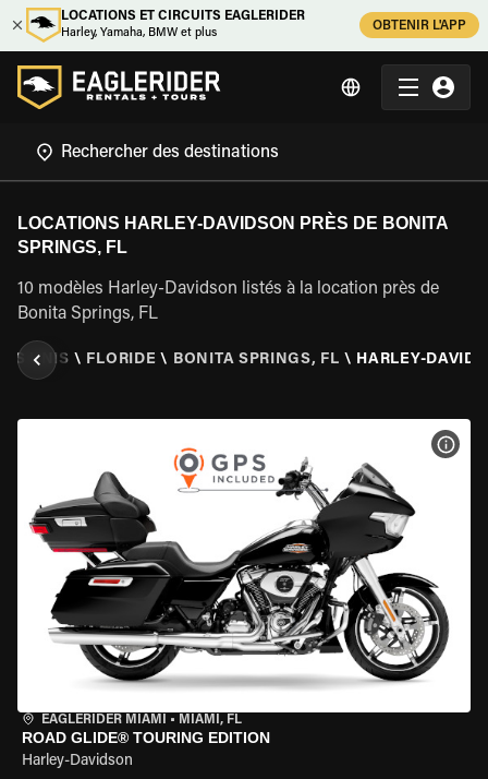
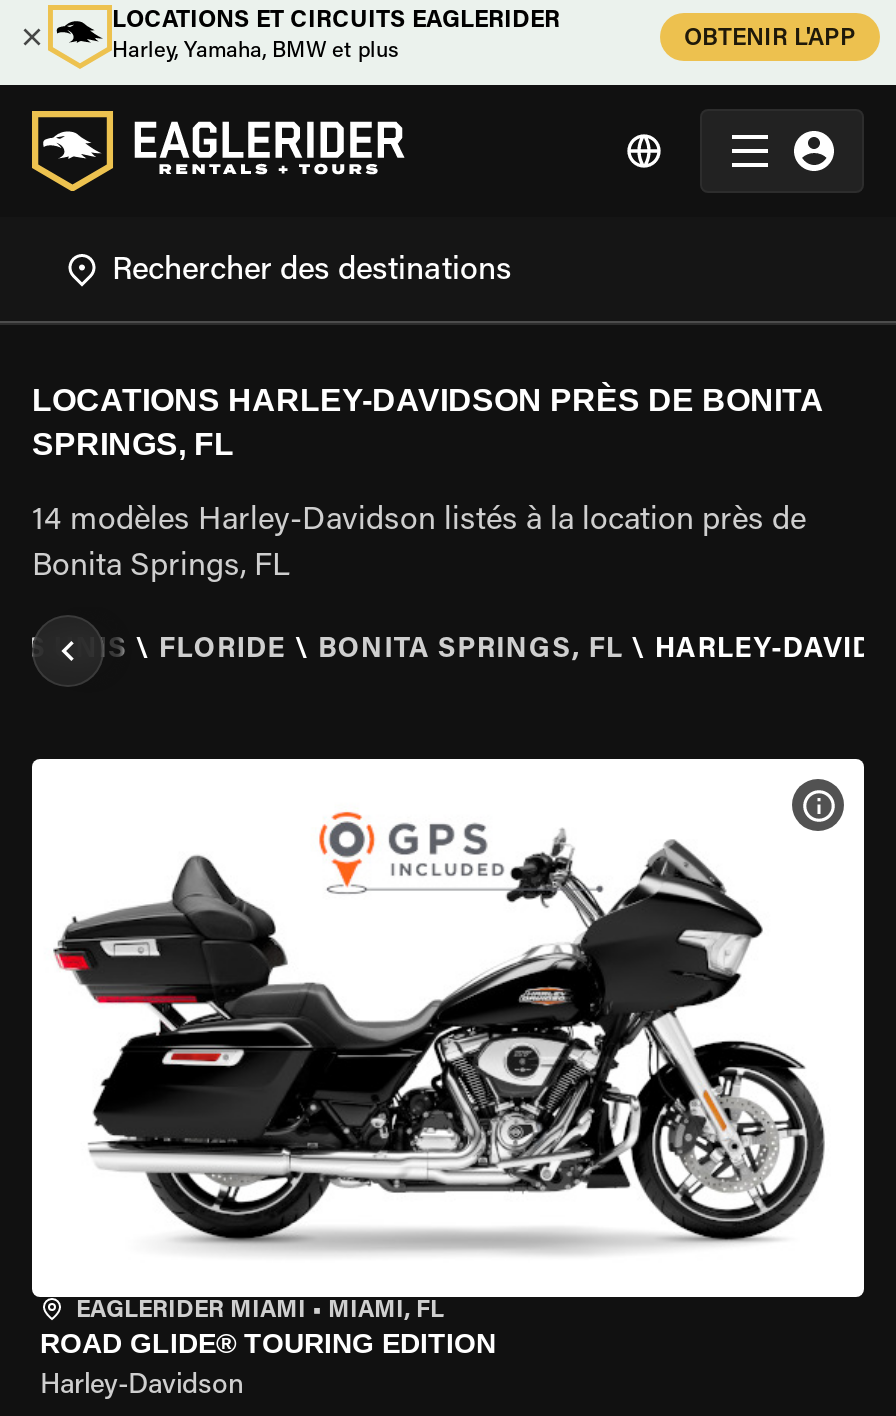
- 10 modèles Harley-Davidson listés à la location près de
+ 14 modèles Harley-Davidson listés à la location près de
